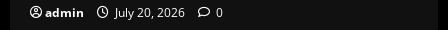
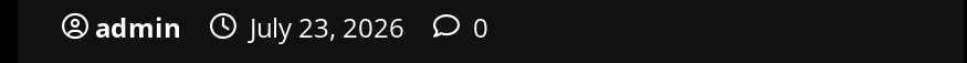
- admin July 20, 2026 0
+ admin July 23, 2026 0
